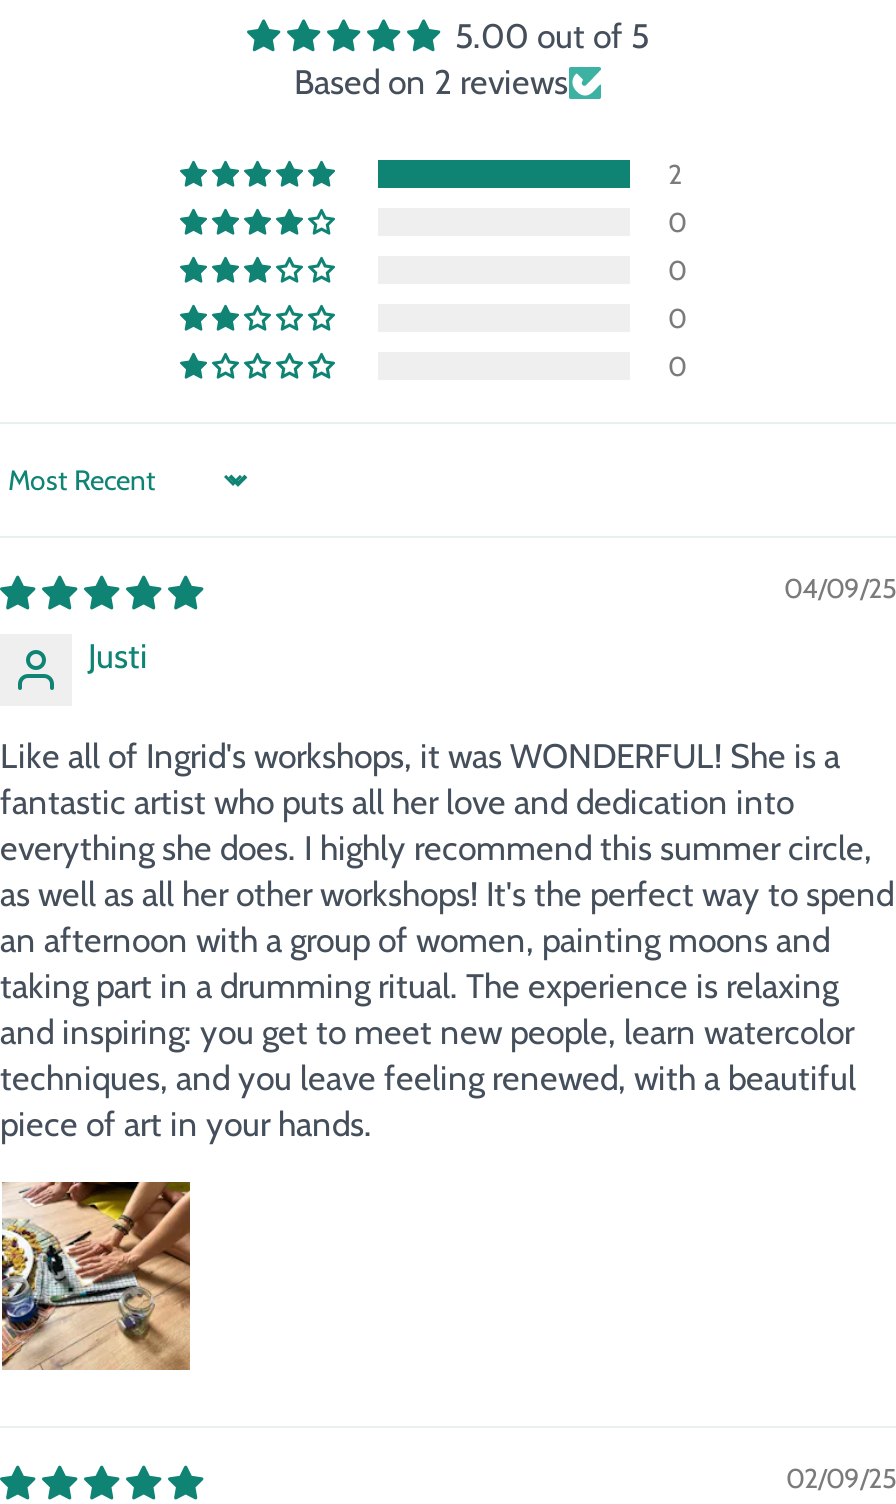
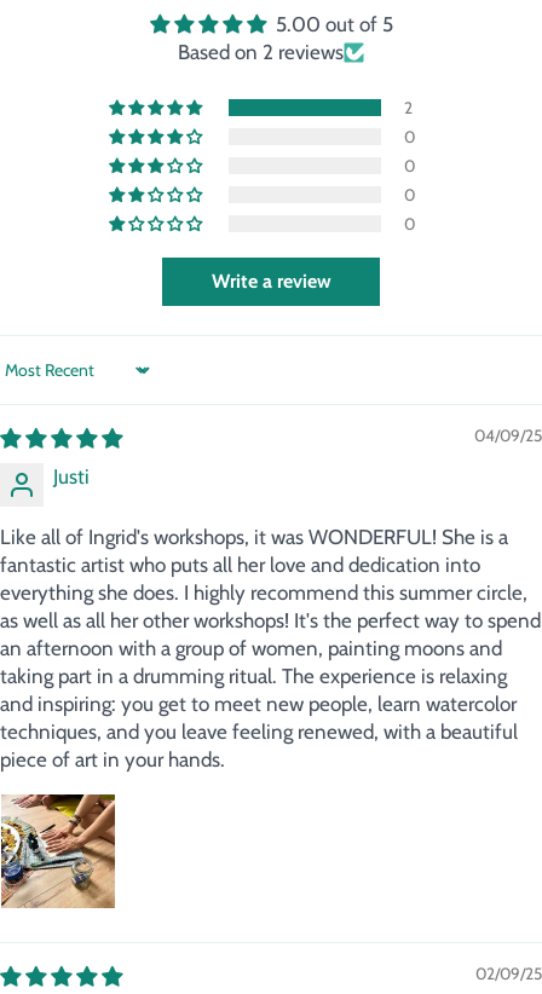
+ Write a review
